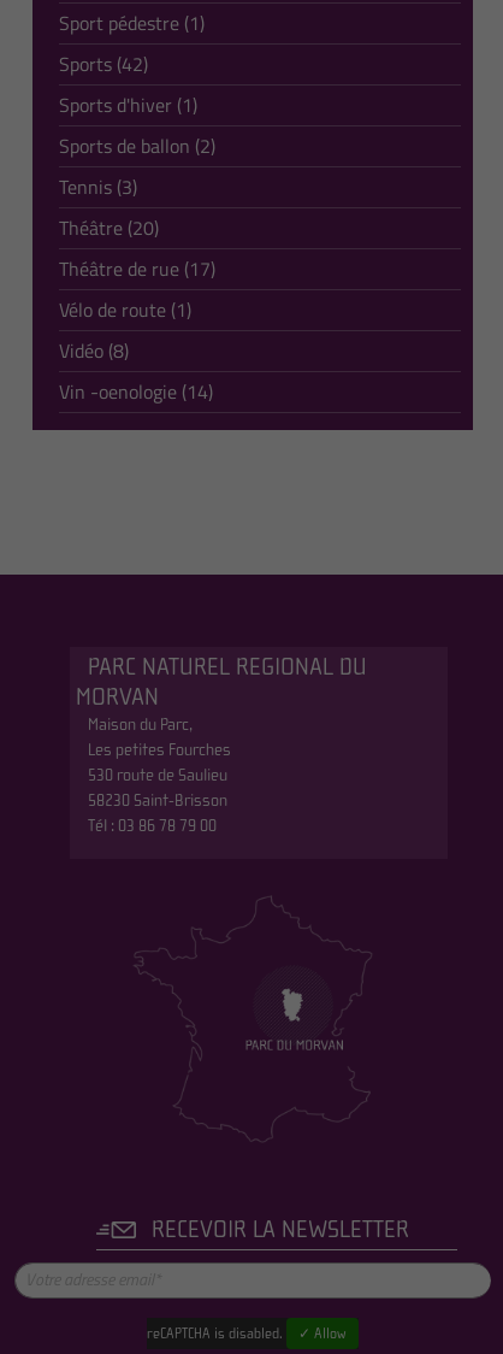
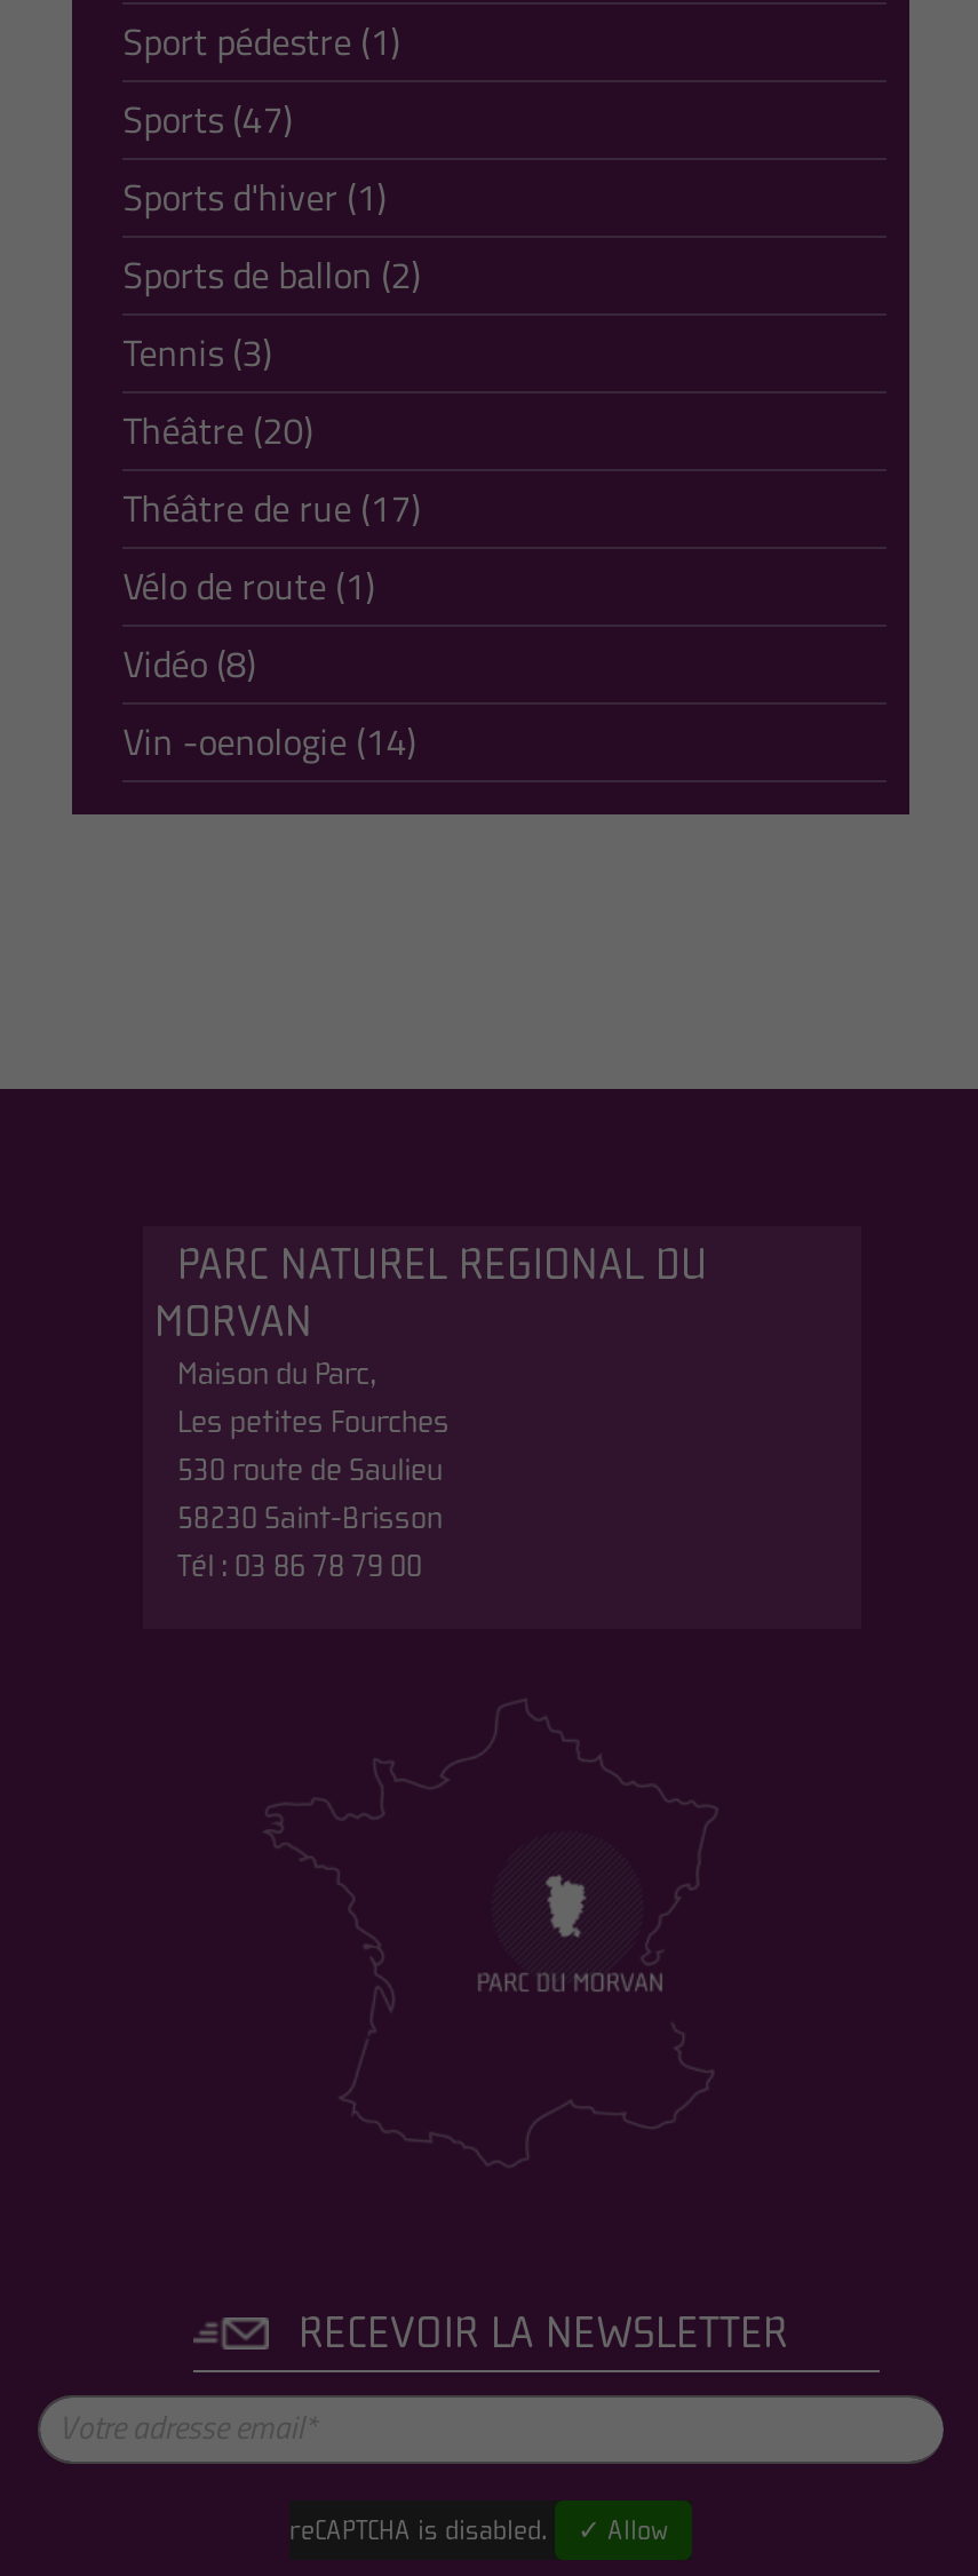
- Sports (42)
+ Sports (47)
